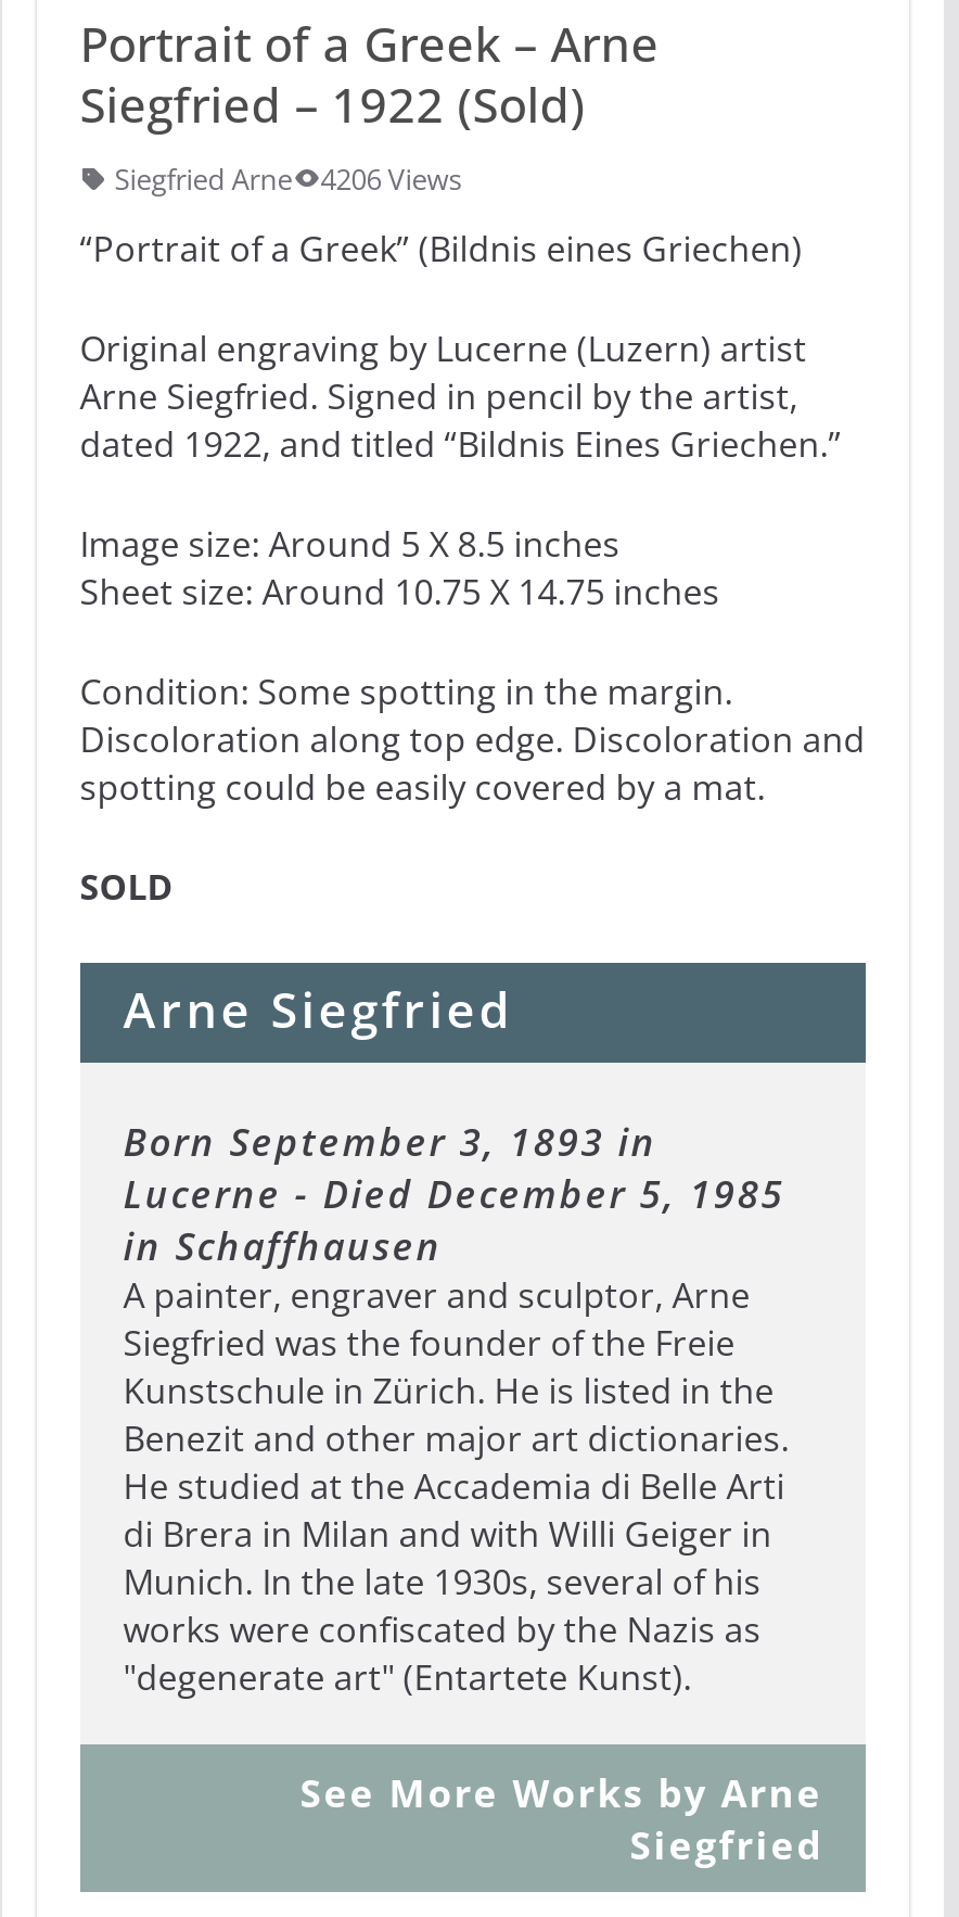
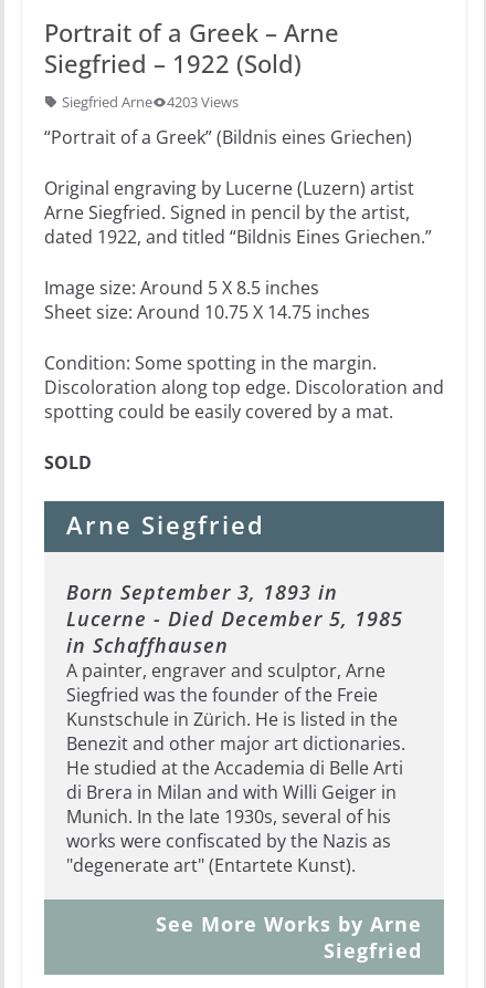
- Siegfried Arne 4206 Views
+ Siegfried Arne 4203 Views
